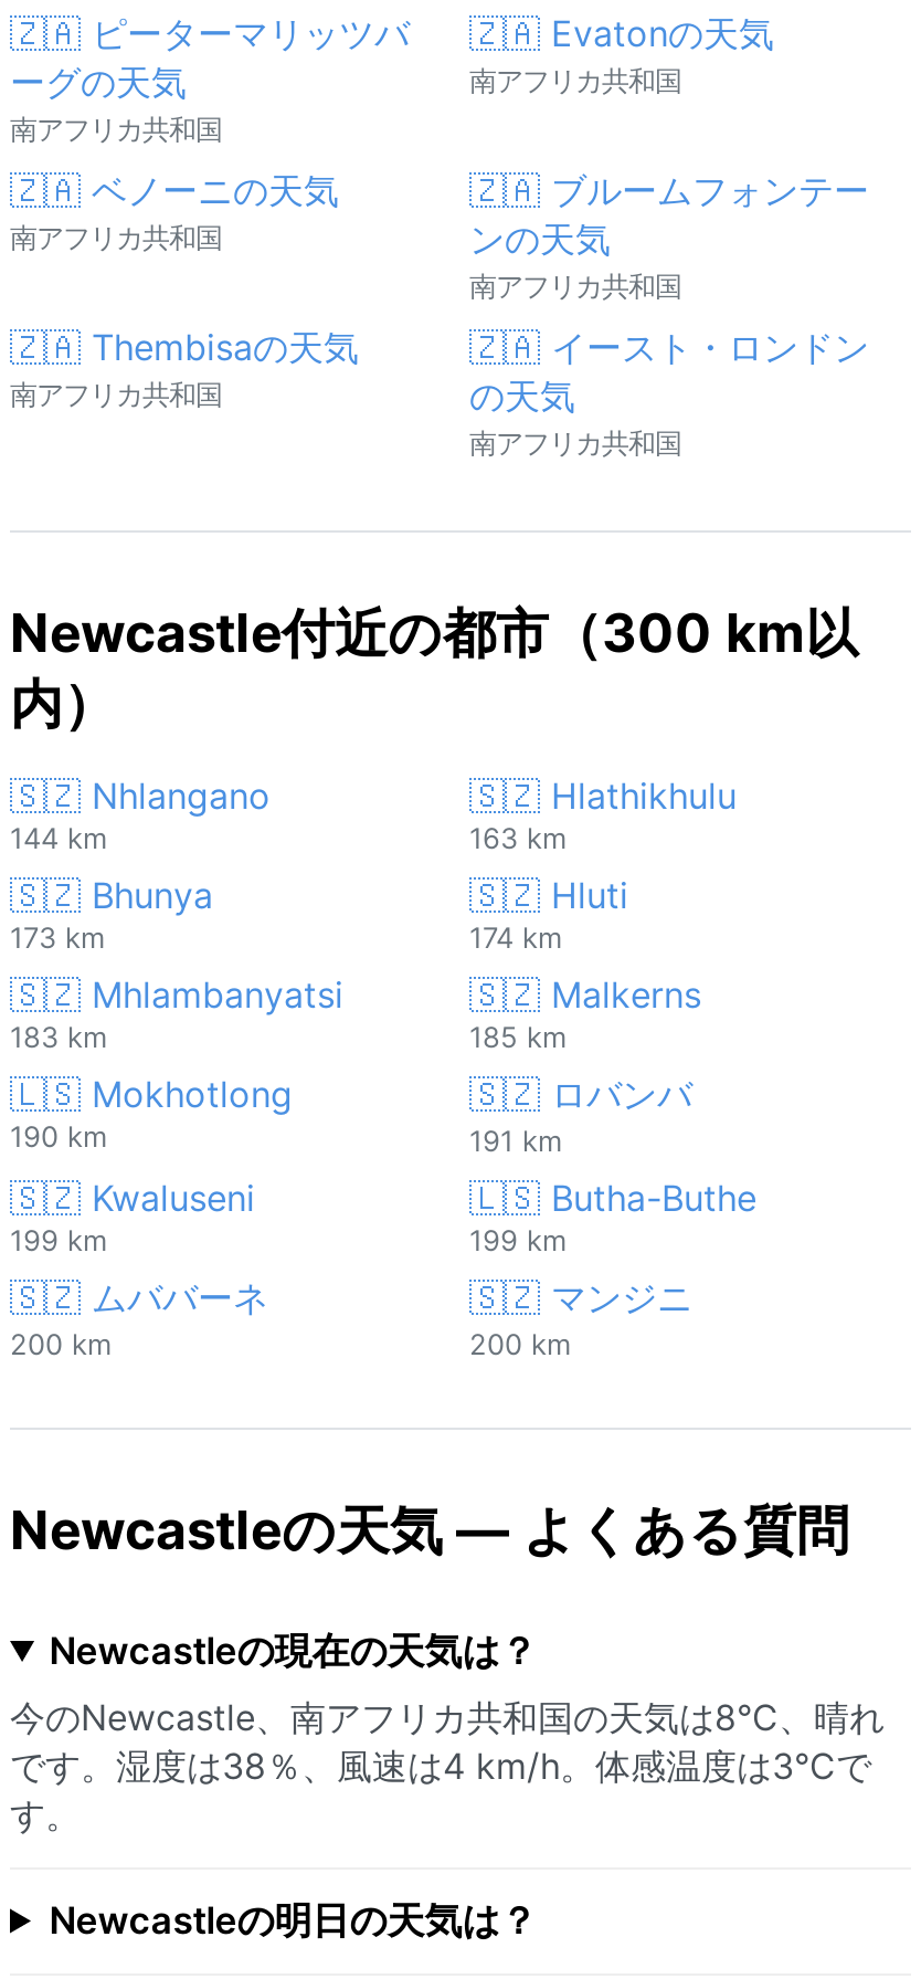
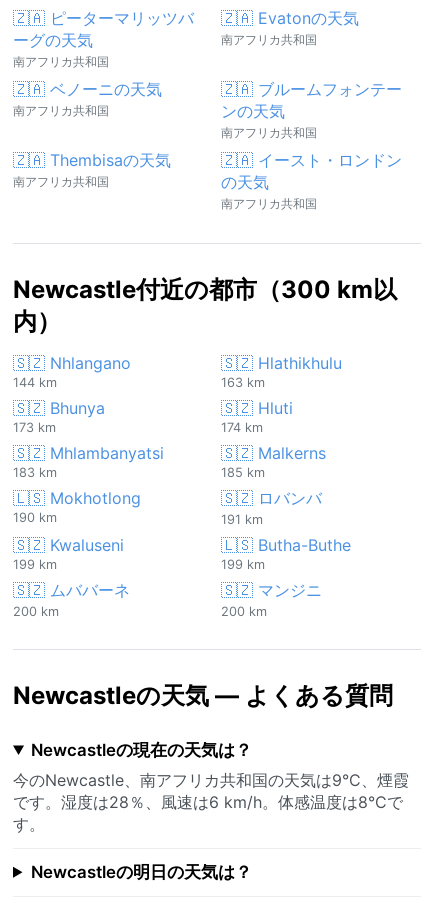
- 今のNewcastle、南アフリカ共和国の天気は8°C、晴れ
+ 今のNewcastle、南アフリカ共和国の天気は9°C、煙霞

- です。湿度は38％、風速は4 km/h。体感温度は3°Cで
+ です。湿度は28％、風速は6 km/h。体感温度は8°Cで
